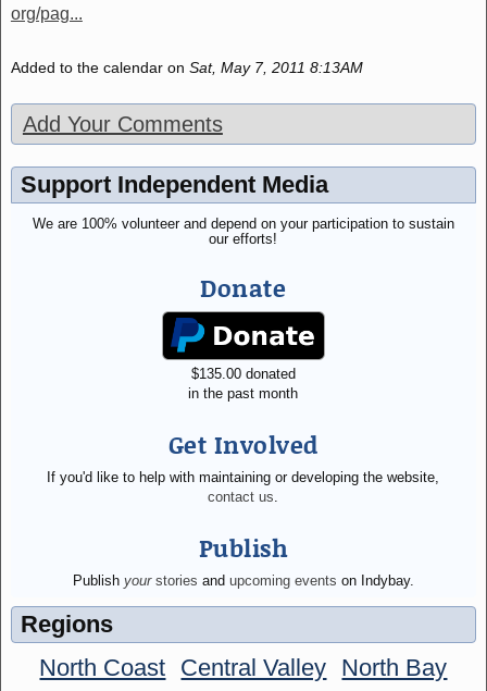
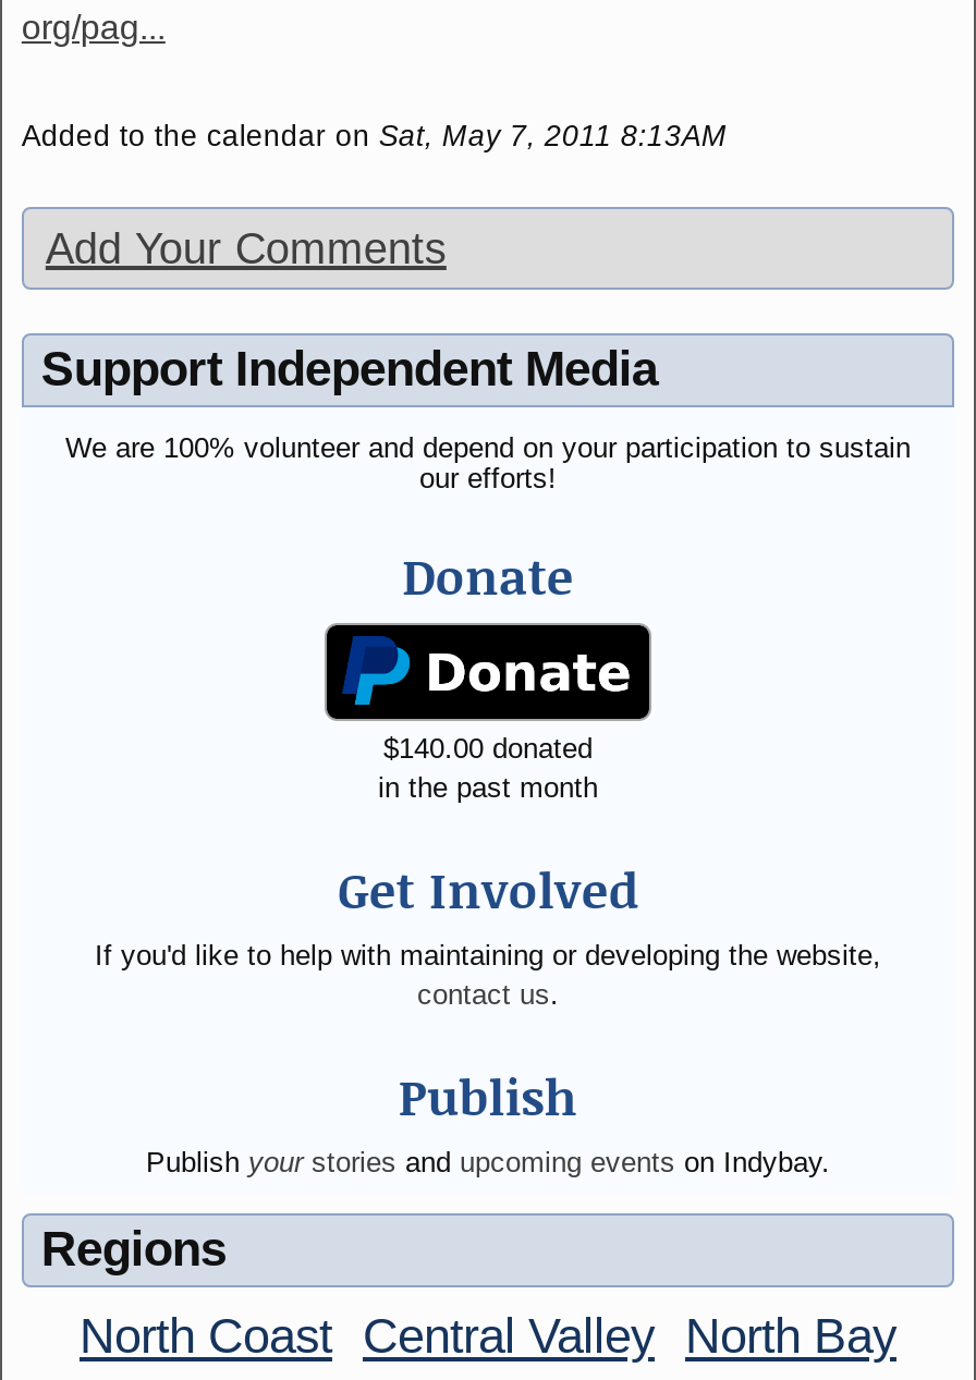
- $135.00 donated
+ $140.00 donated
